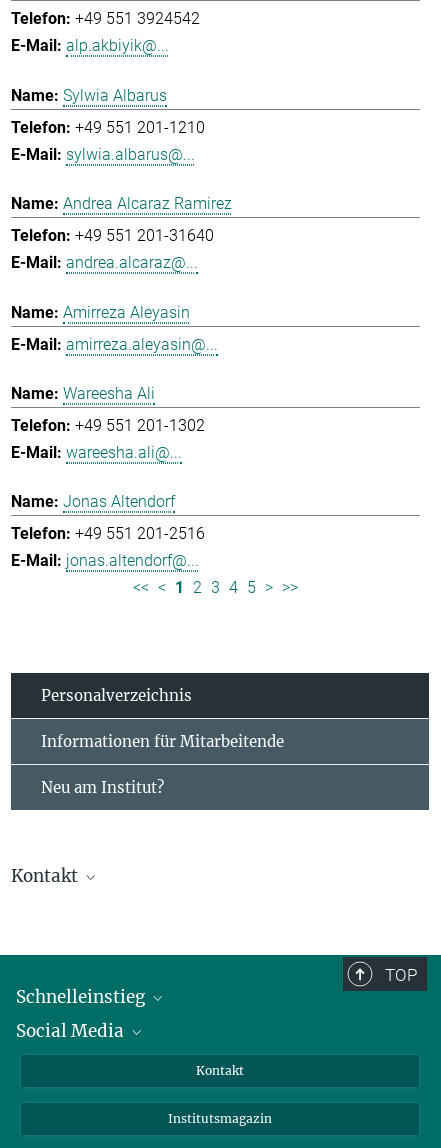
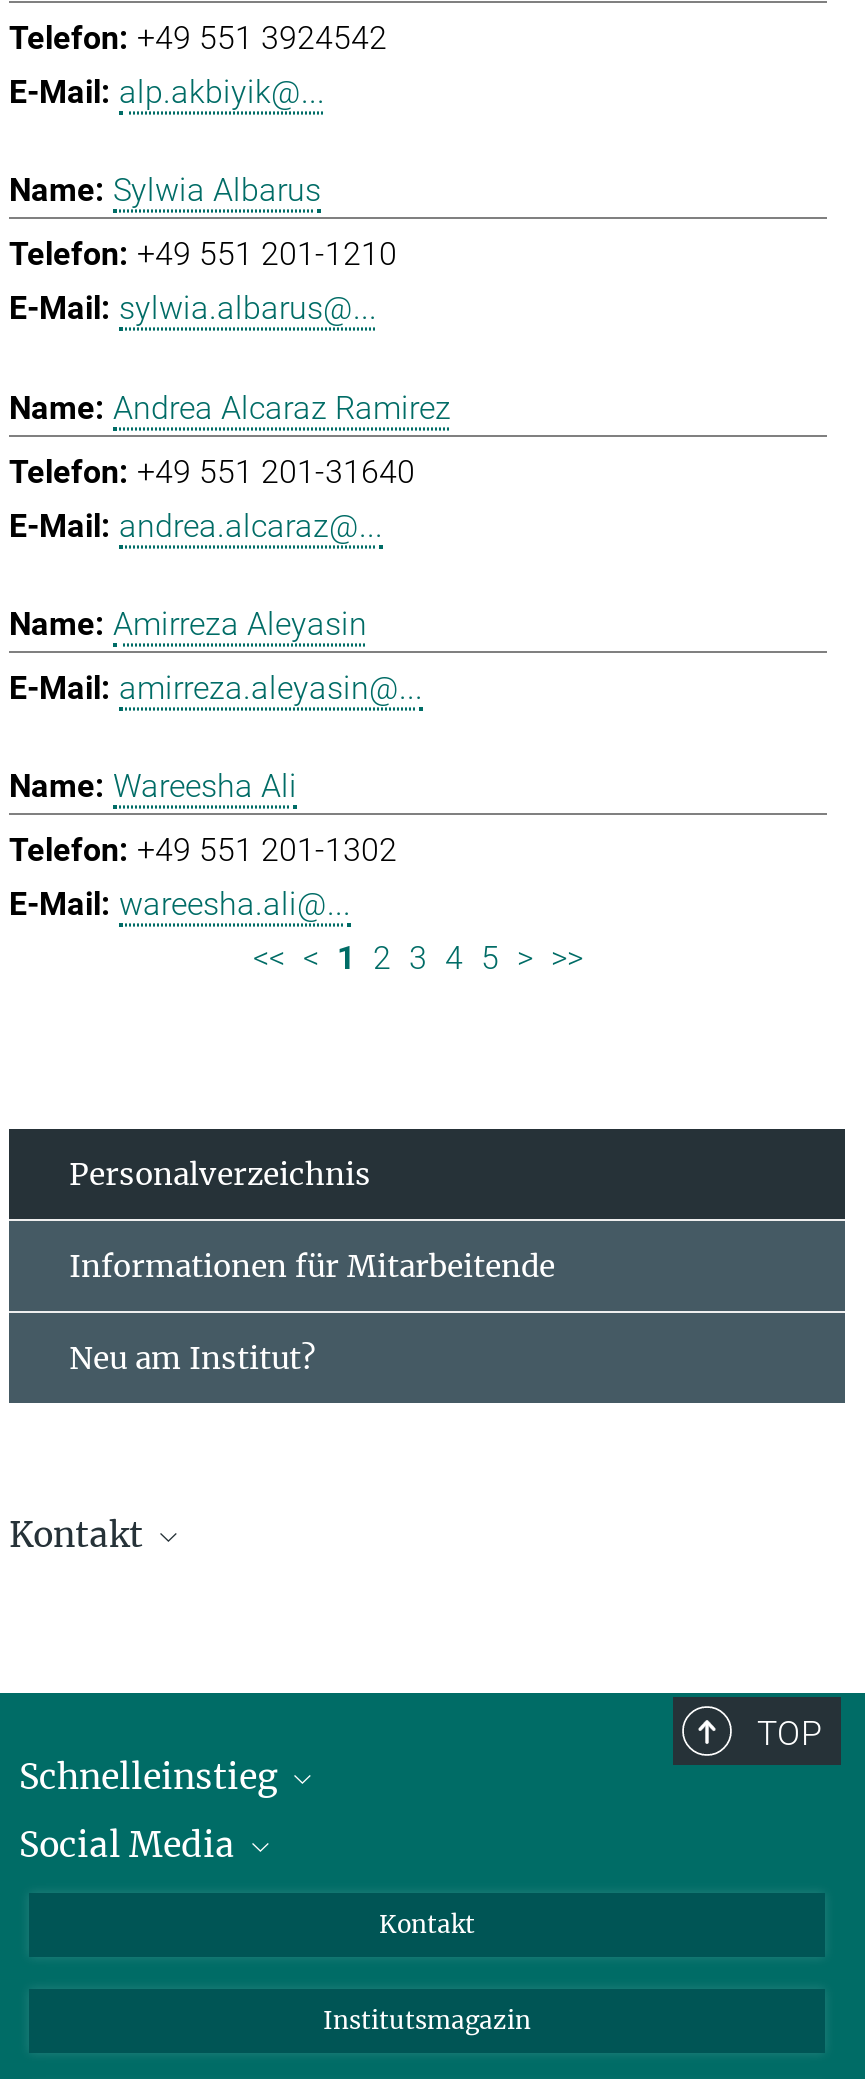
- Jonas Altendorf
- +49 551 201-2516
- jonas.altendorf@...
